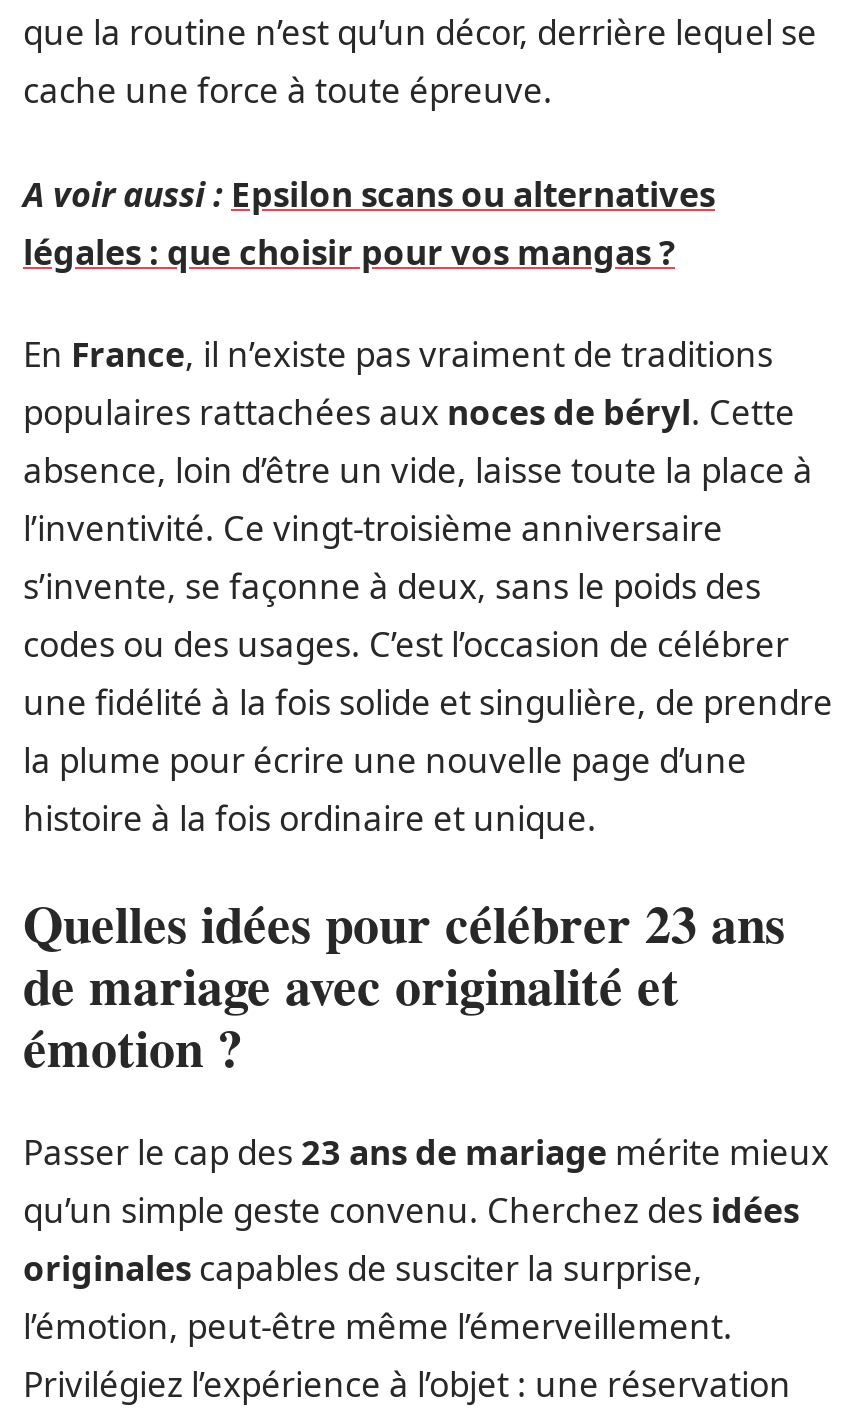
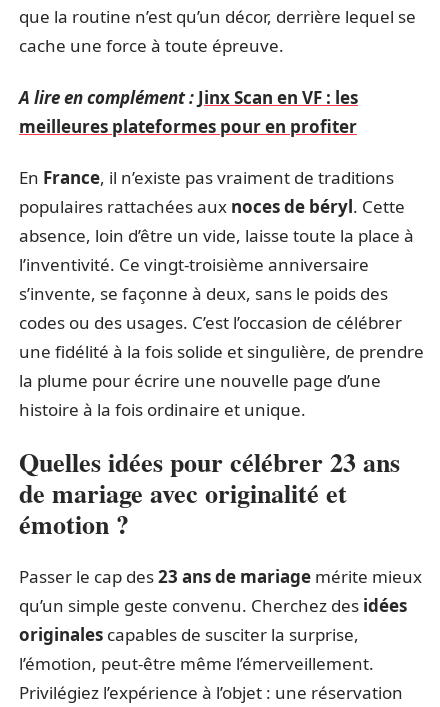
- A voir aussi : Epsilon scans ou alternatives
- légales : que choisir pour vos mangas ?
+ A lire en complément : Jinx Scan en VF : les
+ meilleures plateformes pour en profiter
